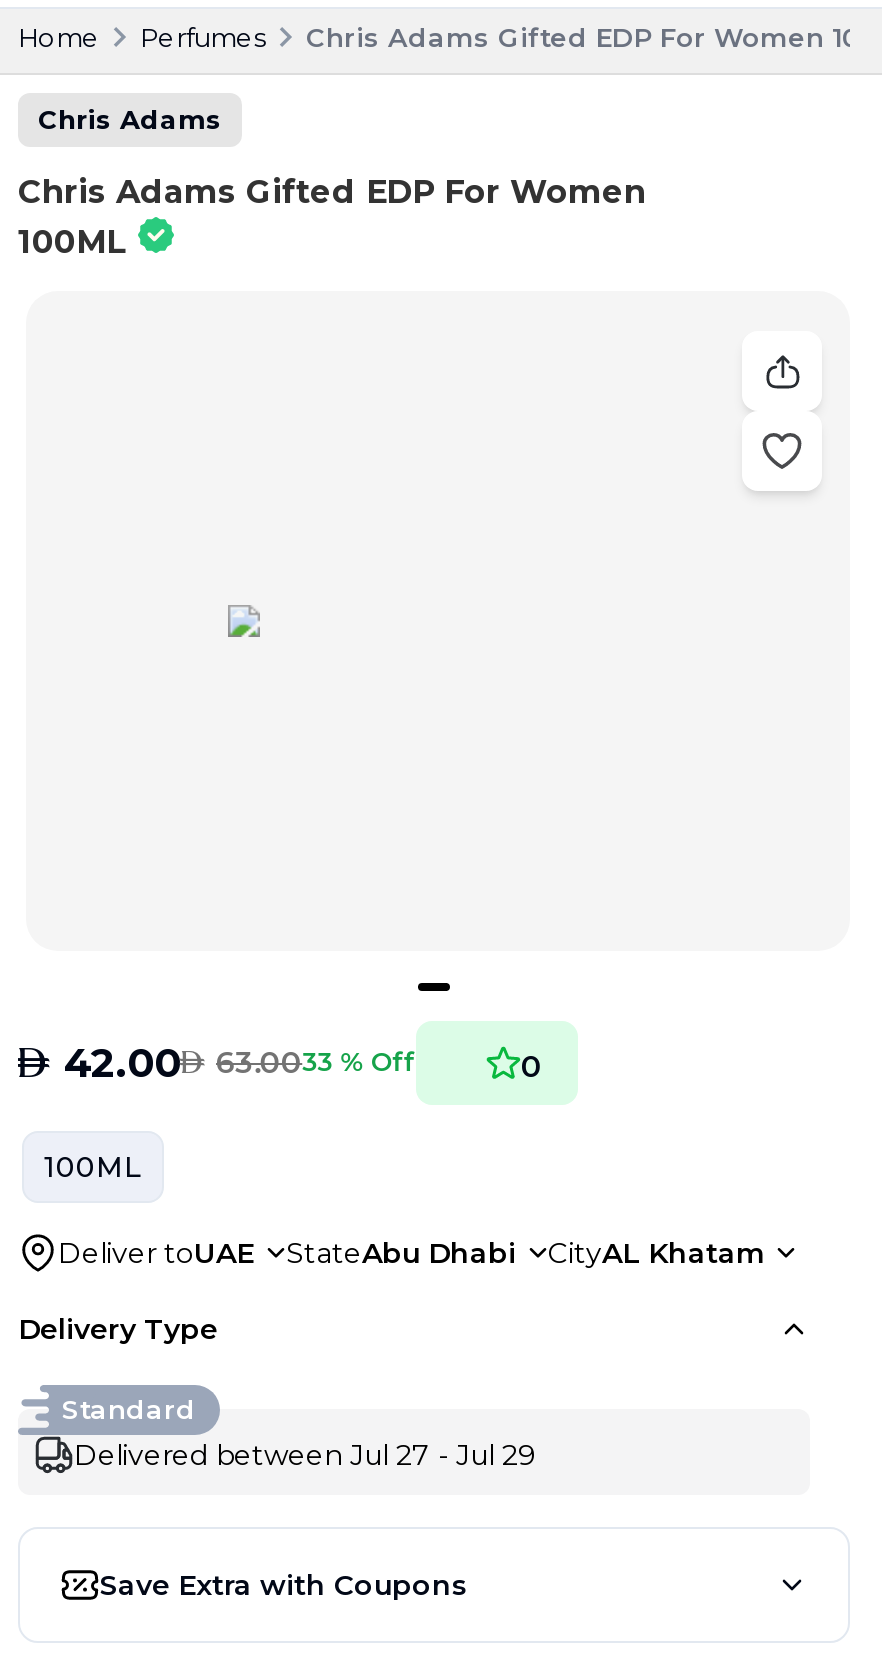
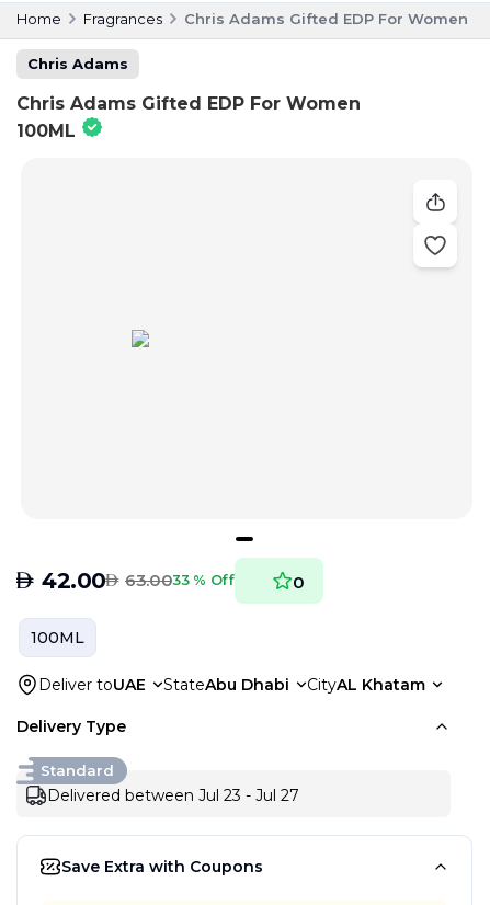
- Perfumes
+ Fragrances

- Delivered between Jul 27 - Jul 29
+ Delivered between Jul 23 - Jul 27
